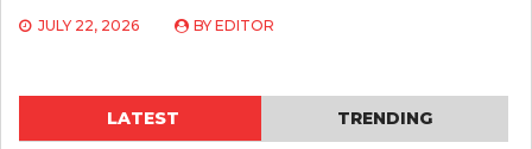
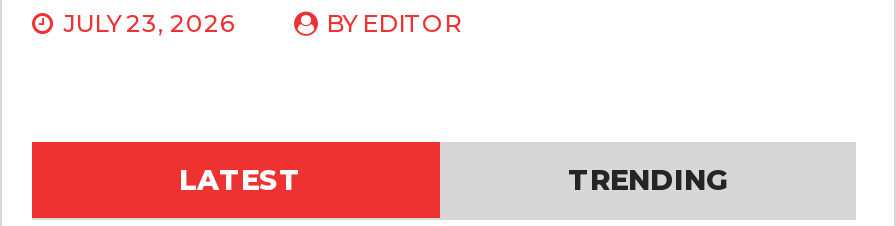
- JULY 22, 2026
+ JULY 23, 2026
